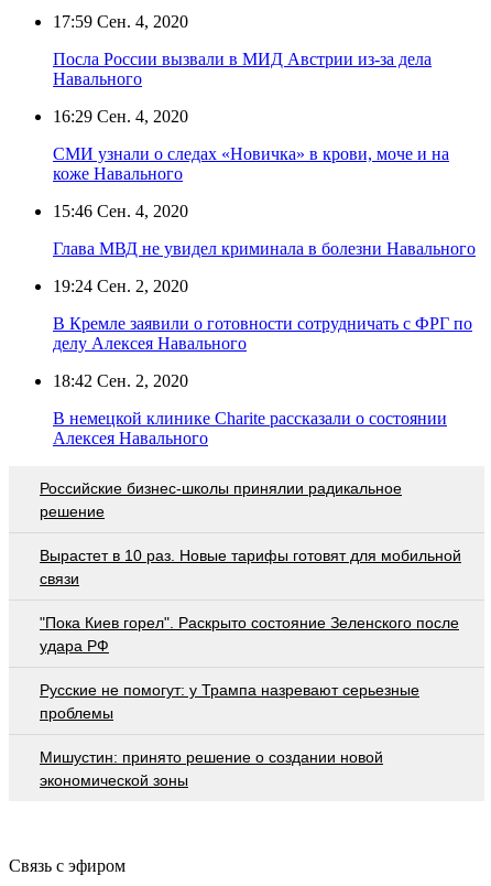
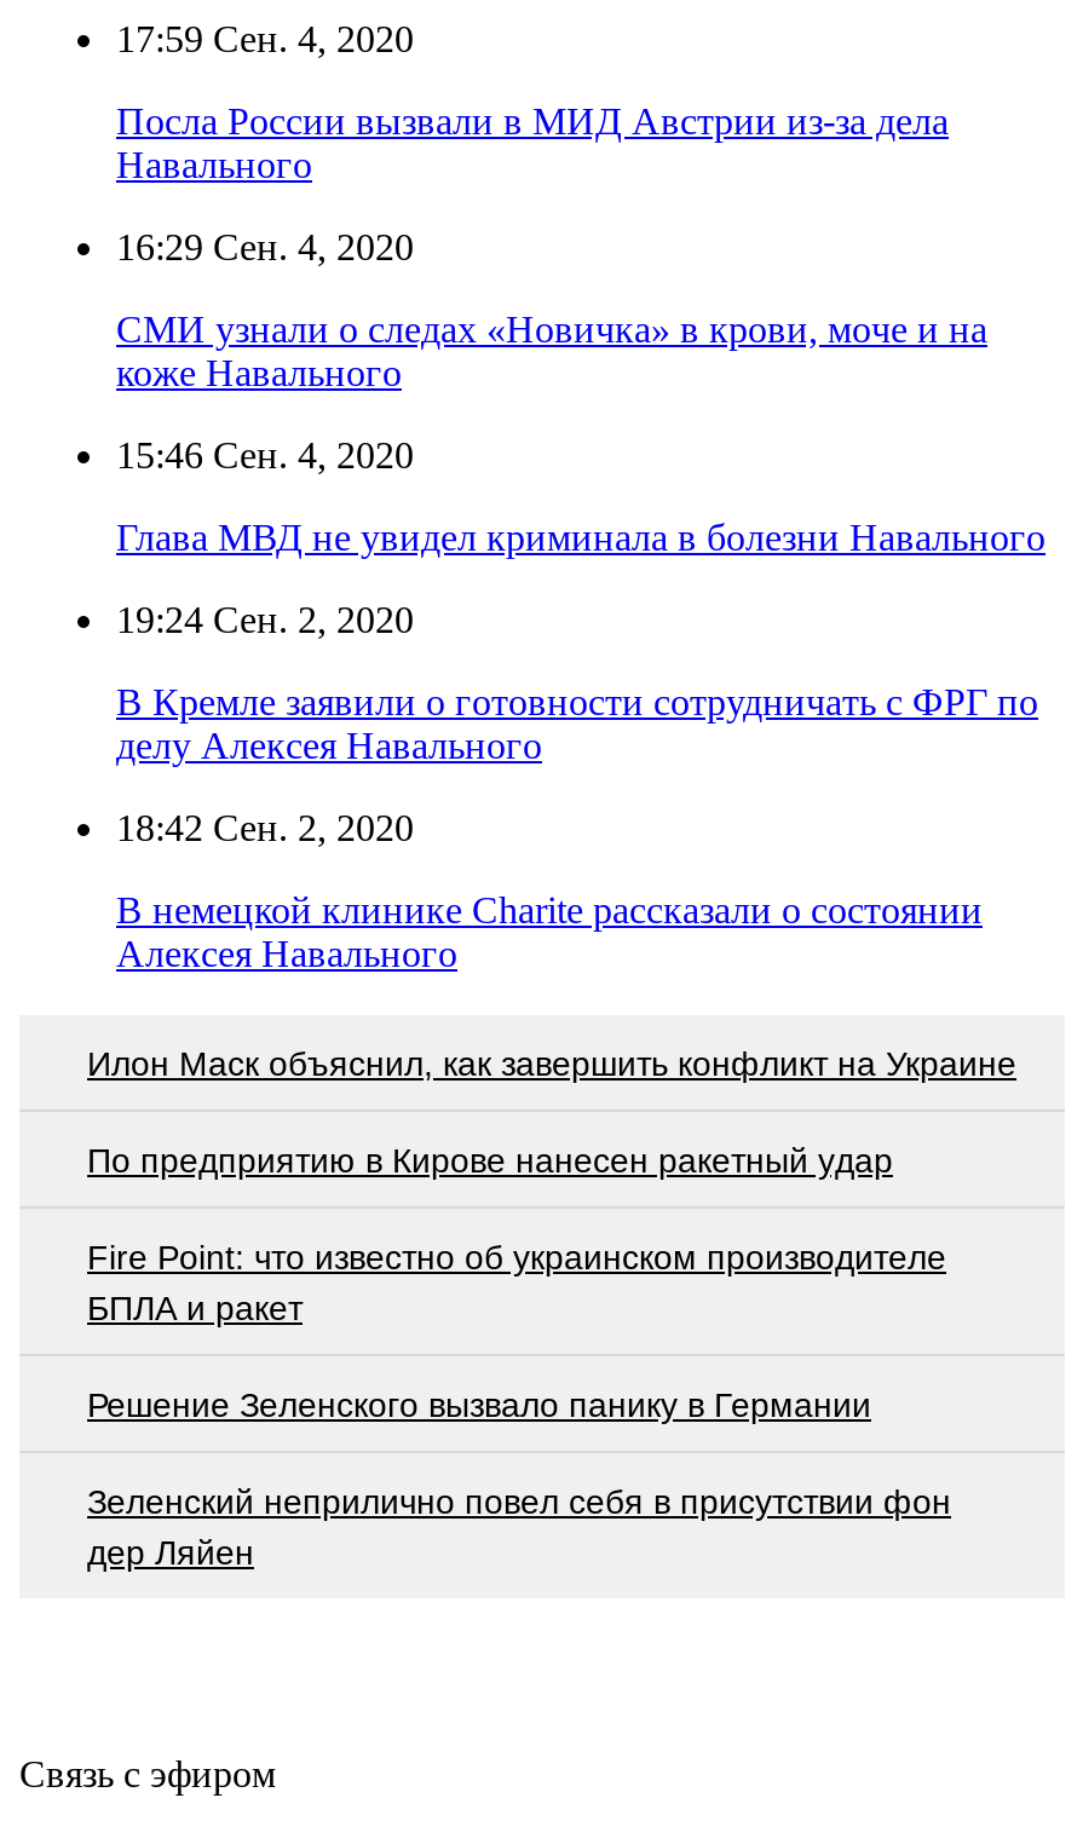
- Российские бизнес-школы принялии радикальное
- решение
+ Илон Маск объяснил, как завершить конфликт на Украине

- Вырастет в 10 раз. Новые тарифы готовят для мобильной
- связи
+ По предприятию в Кирове нанесен ракетный удар

- "Пока Киев горел". Раскрыто состояние Зеленского после
- удара РФ
+ Fire Point: что известно об украинском производителе
+ БПЛА и ракет

- Русские не помогут: у Трампа назревают серьезные
- проблемы
+ Решение Зеленского вызвало панику в Германии

- Мишустин: принято решение о создании новой
- экономической зоны
+ Зеленский неприлично повел cебя в присутствии фон
+ дер Ляйен
